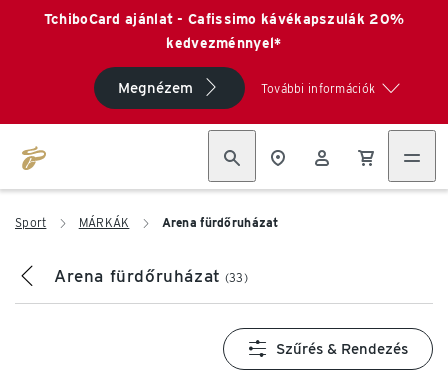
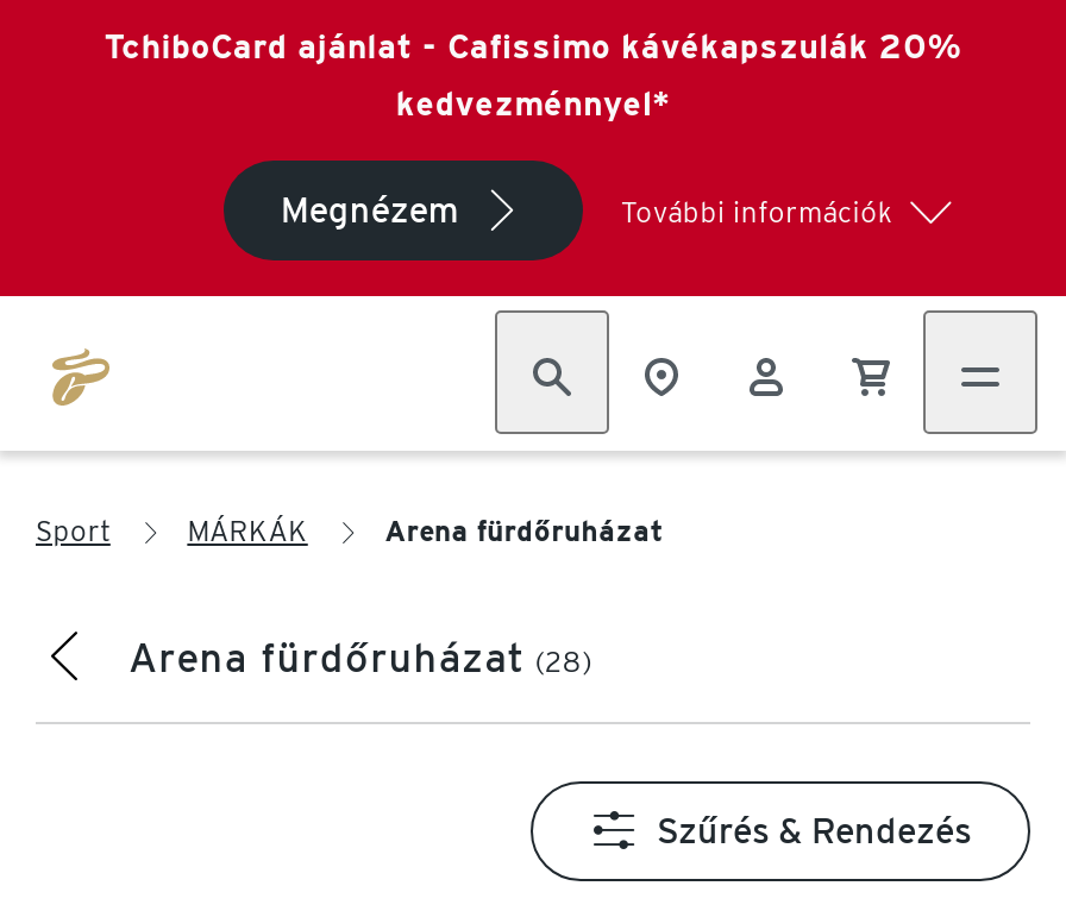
- Arena fürdőruházat (33)
+ Arena fürdőruházat (28)
